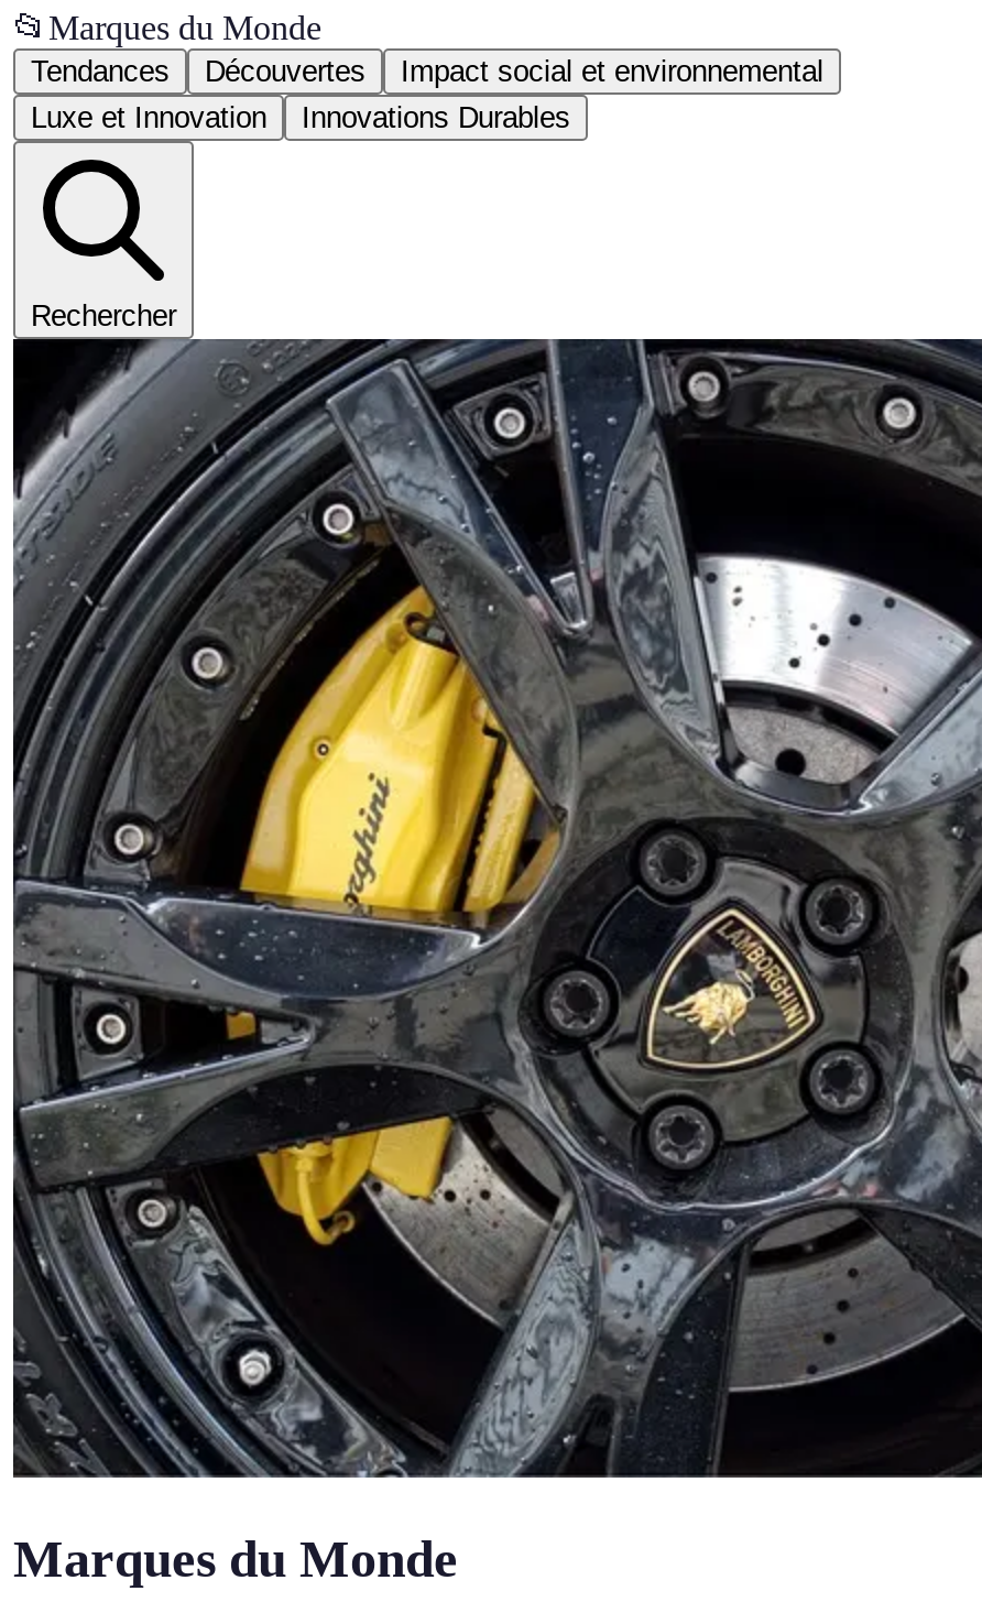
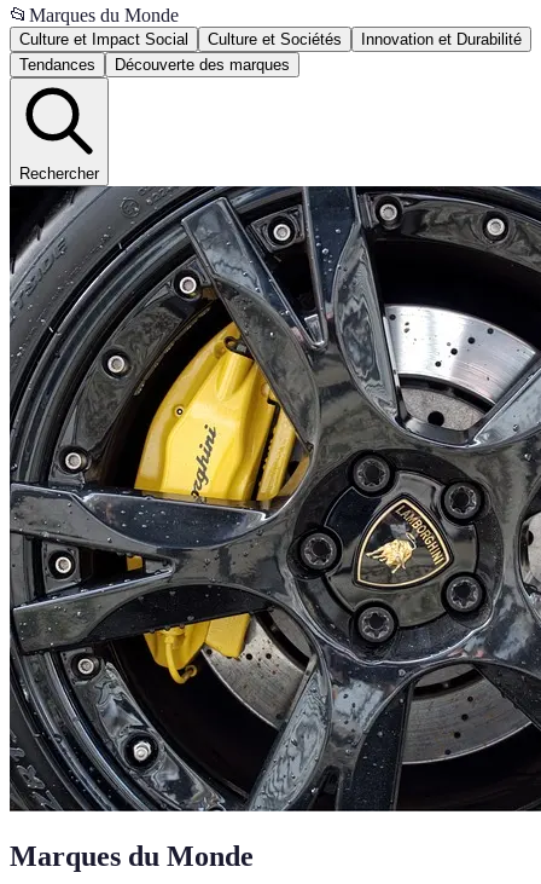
+ Culture et Impact Social
+ Culture et Sociétés
+ Innovation et Durabilité

- Découvertes
- Impact social et environnemental
- Luxe et Innovation
- Innovations Durables
+ Découverte des marques

moved down: Tendances
